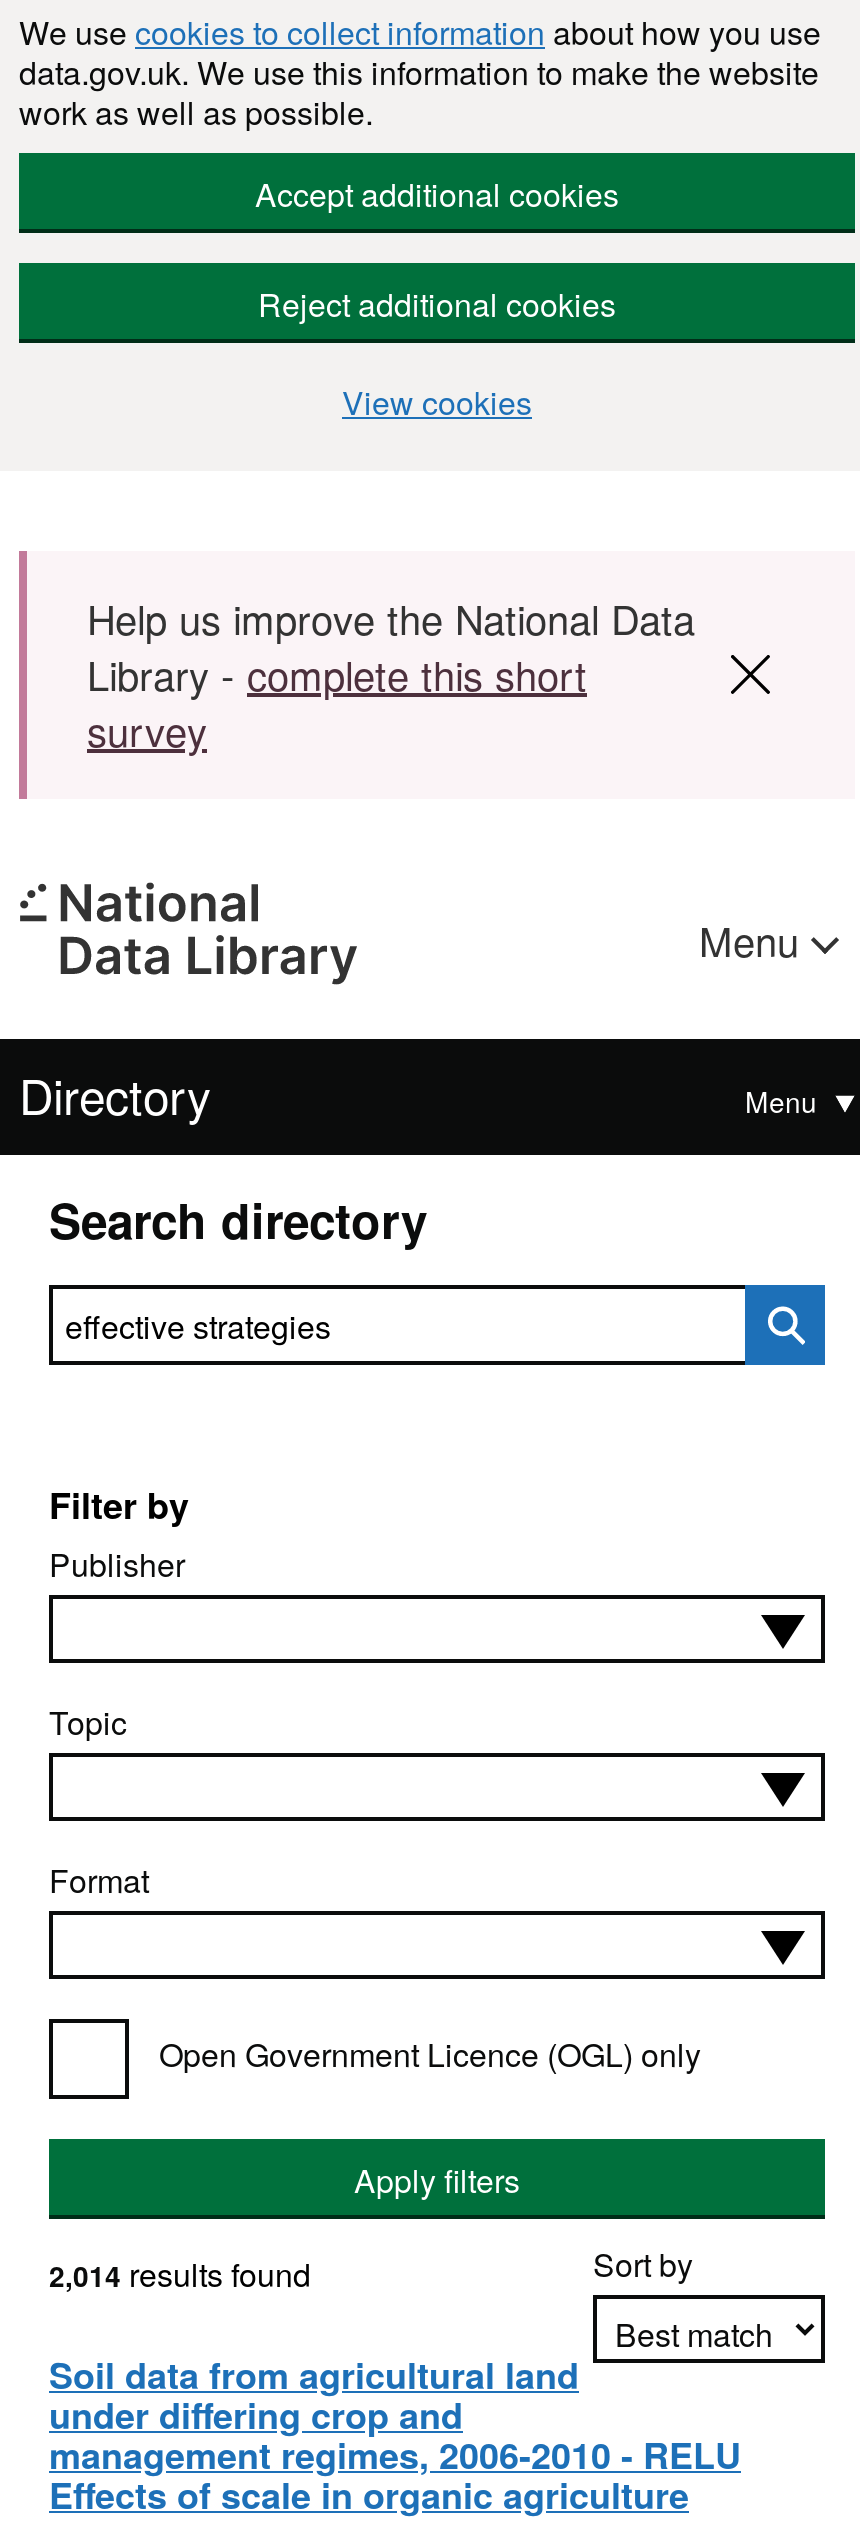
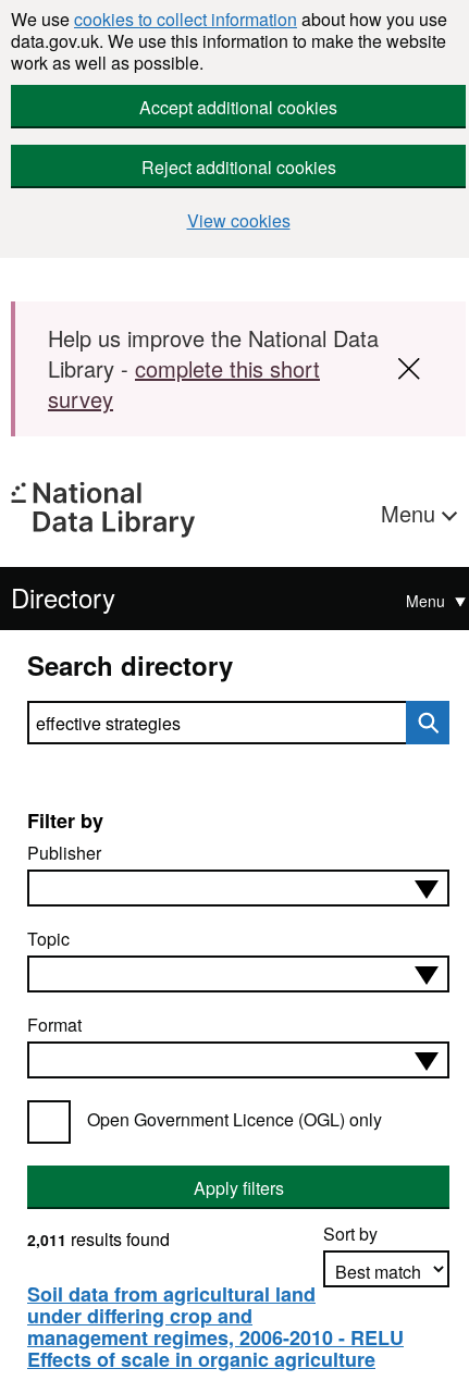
- 2,014 results found
+ 2,011 results found
